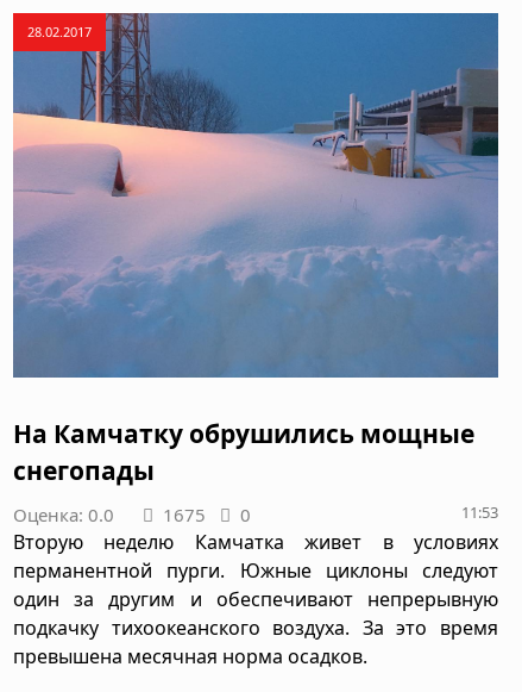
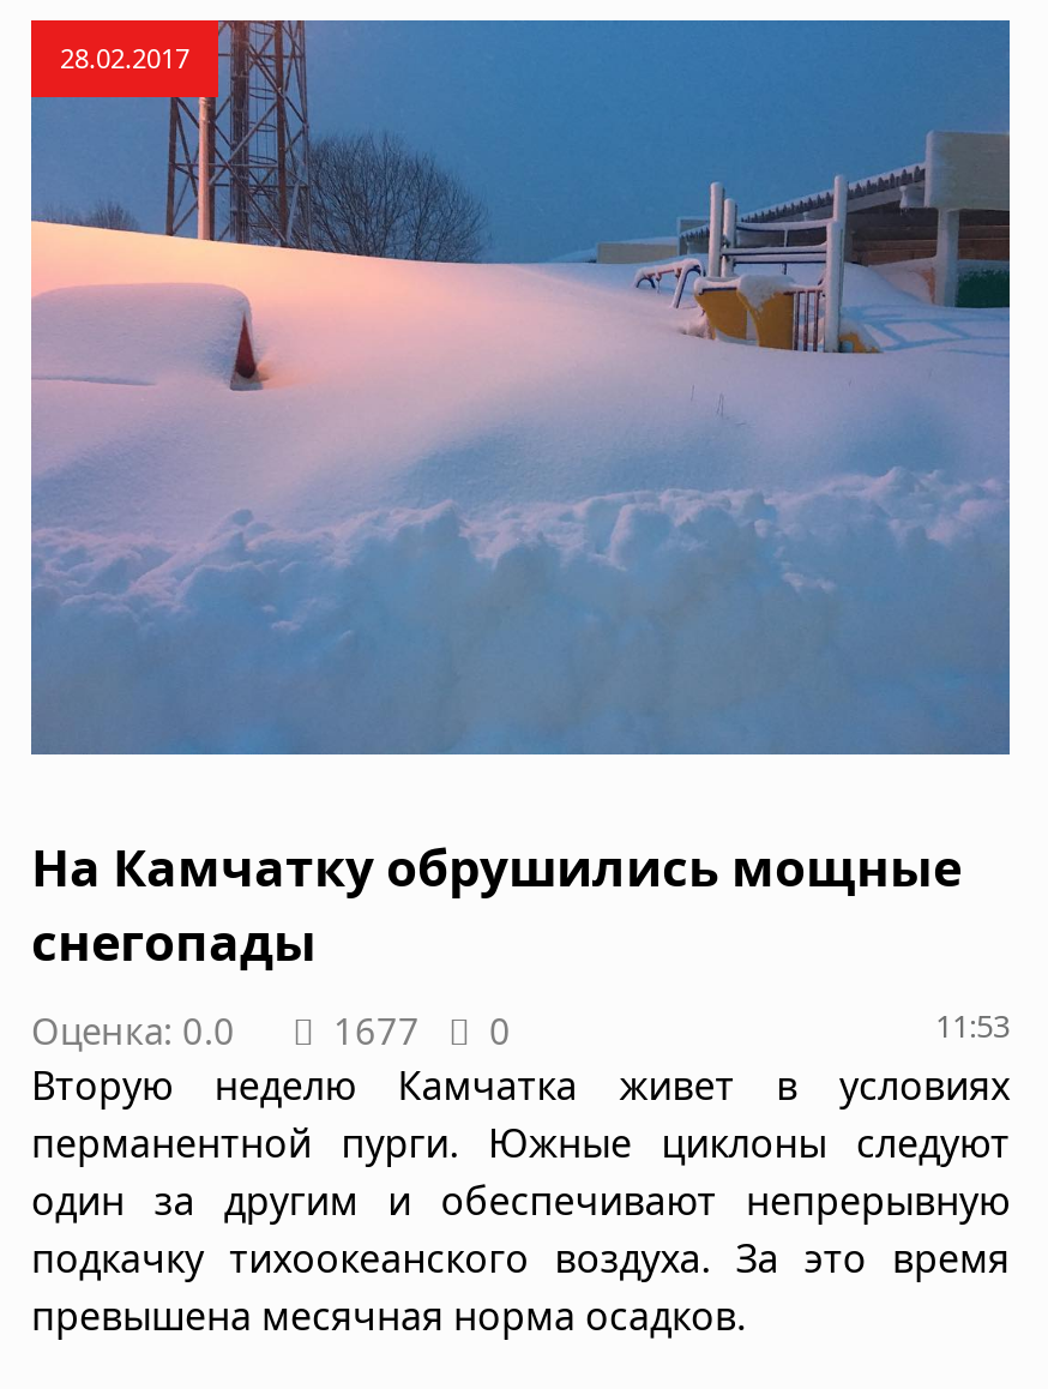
- Оценка: 0.0 1675 0
+ Оценка: 0.0 1677 0
